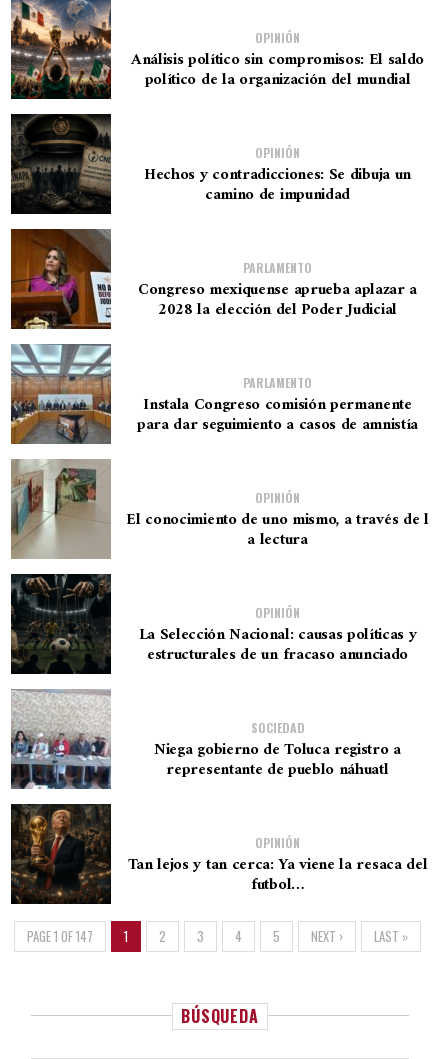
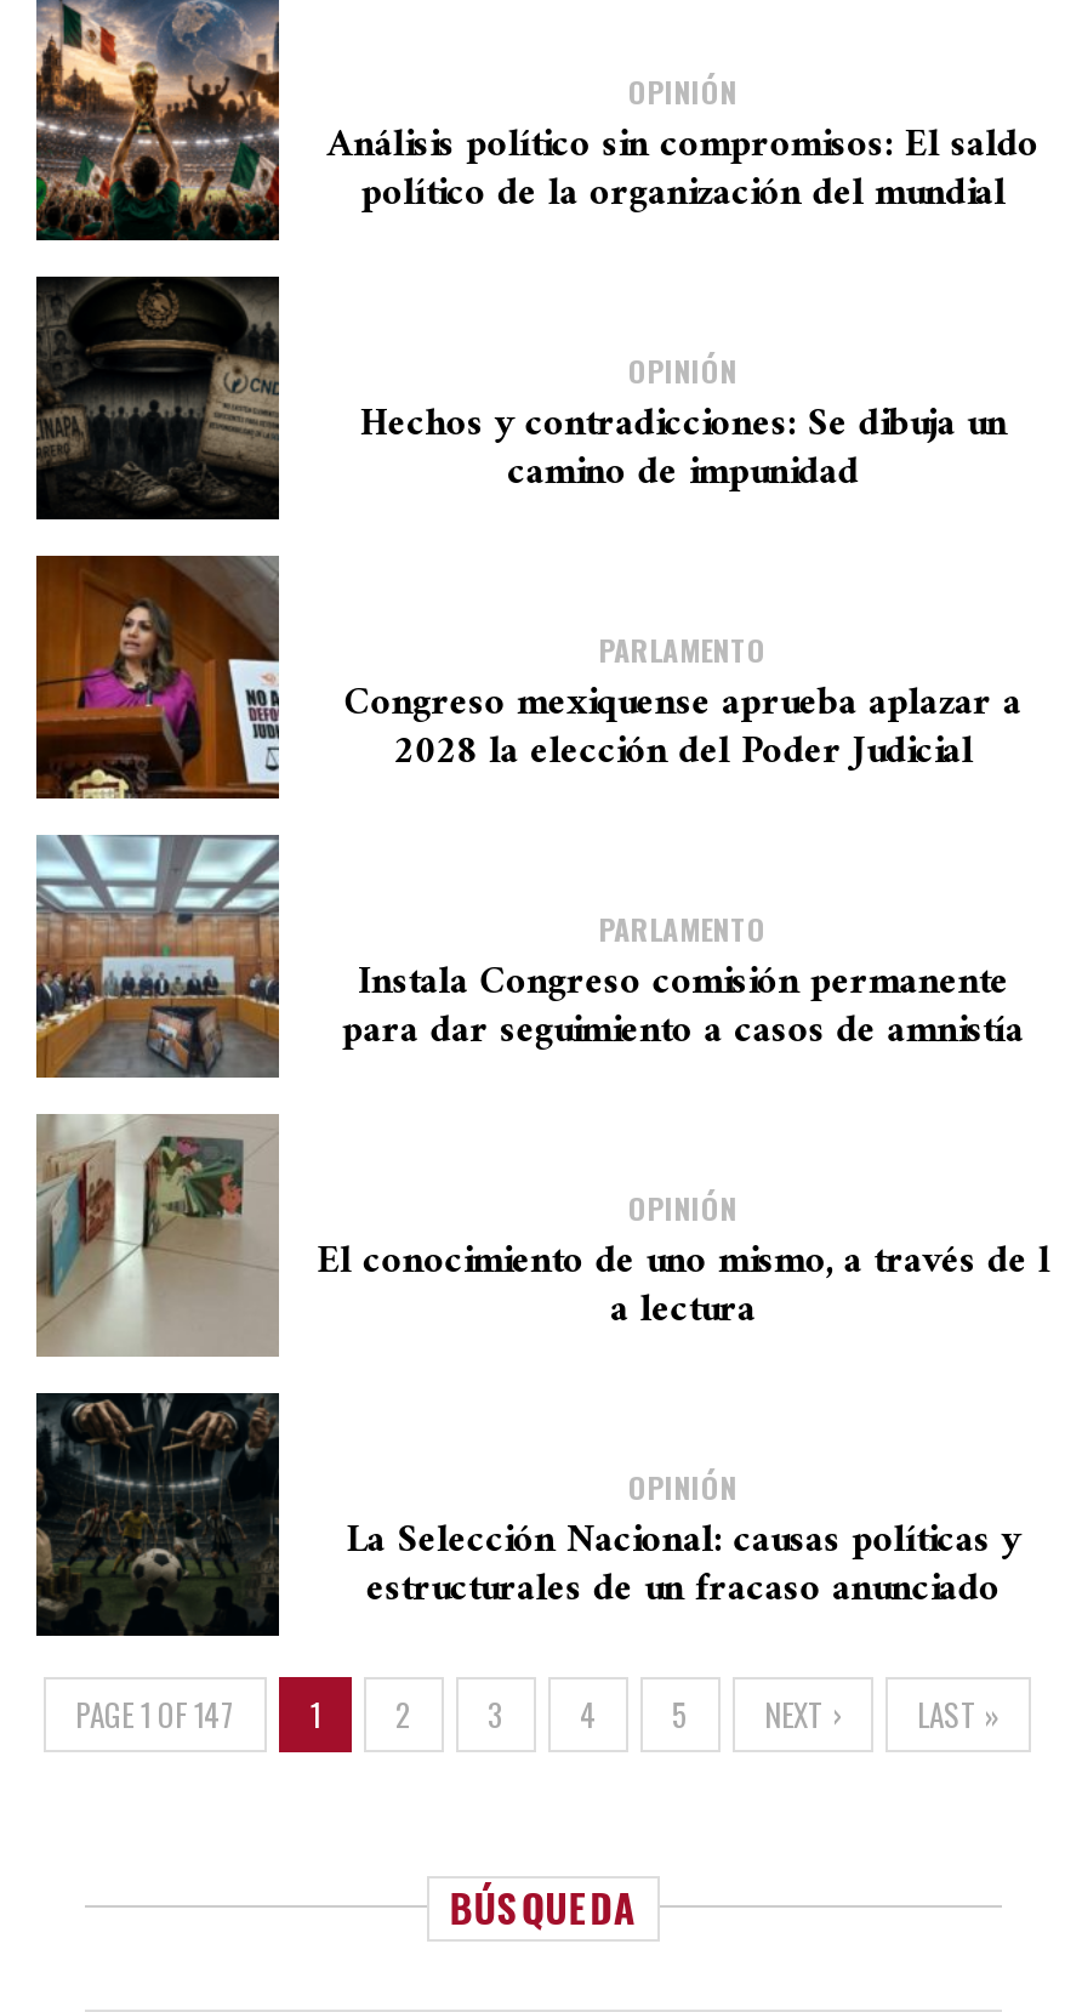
- [image]
- SOCIEDAD
- Niega gobierno de Toluca registro a
- representante de pueblo náhuatl
- OPINIÓN
- Tan lejos y tan cerca: Ya viene la resaca del
- futbol…

- [image]
